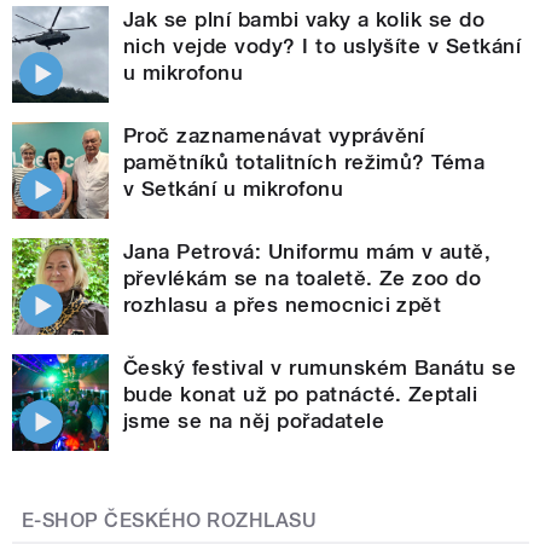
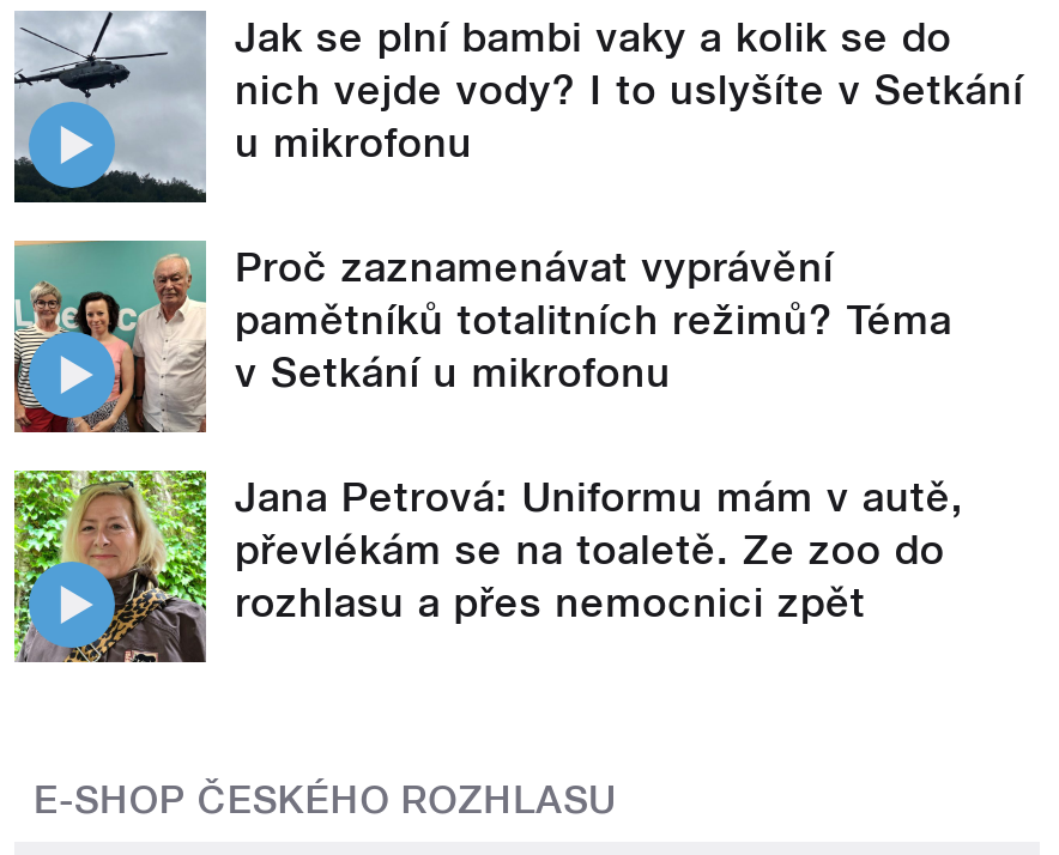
- [image]
- Český festival v rumunském Banátu se
- bude konat už po patnácté. Zeptali
- jsme se na něj pořadatele
